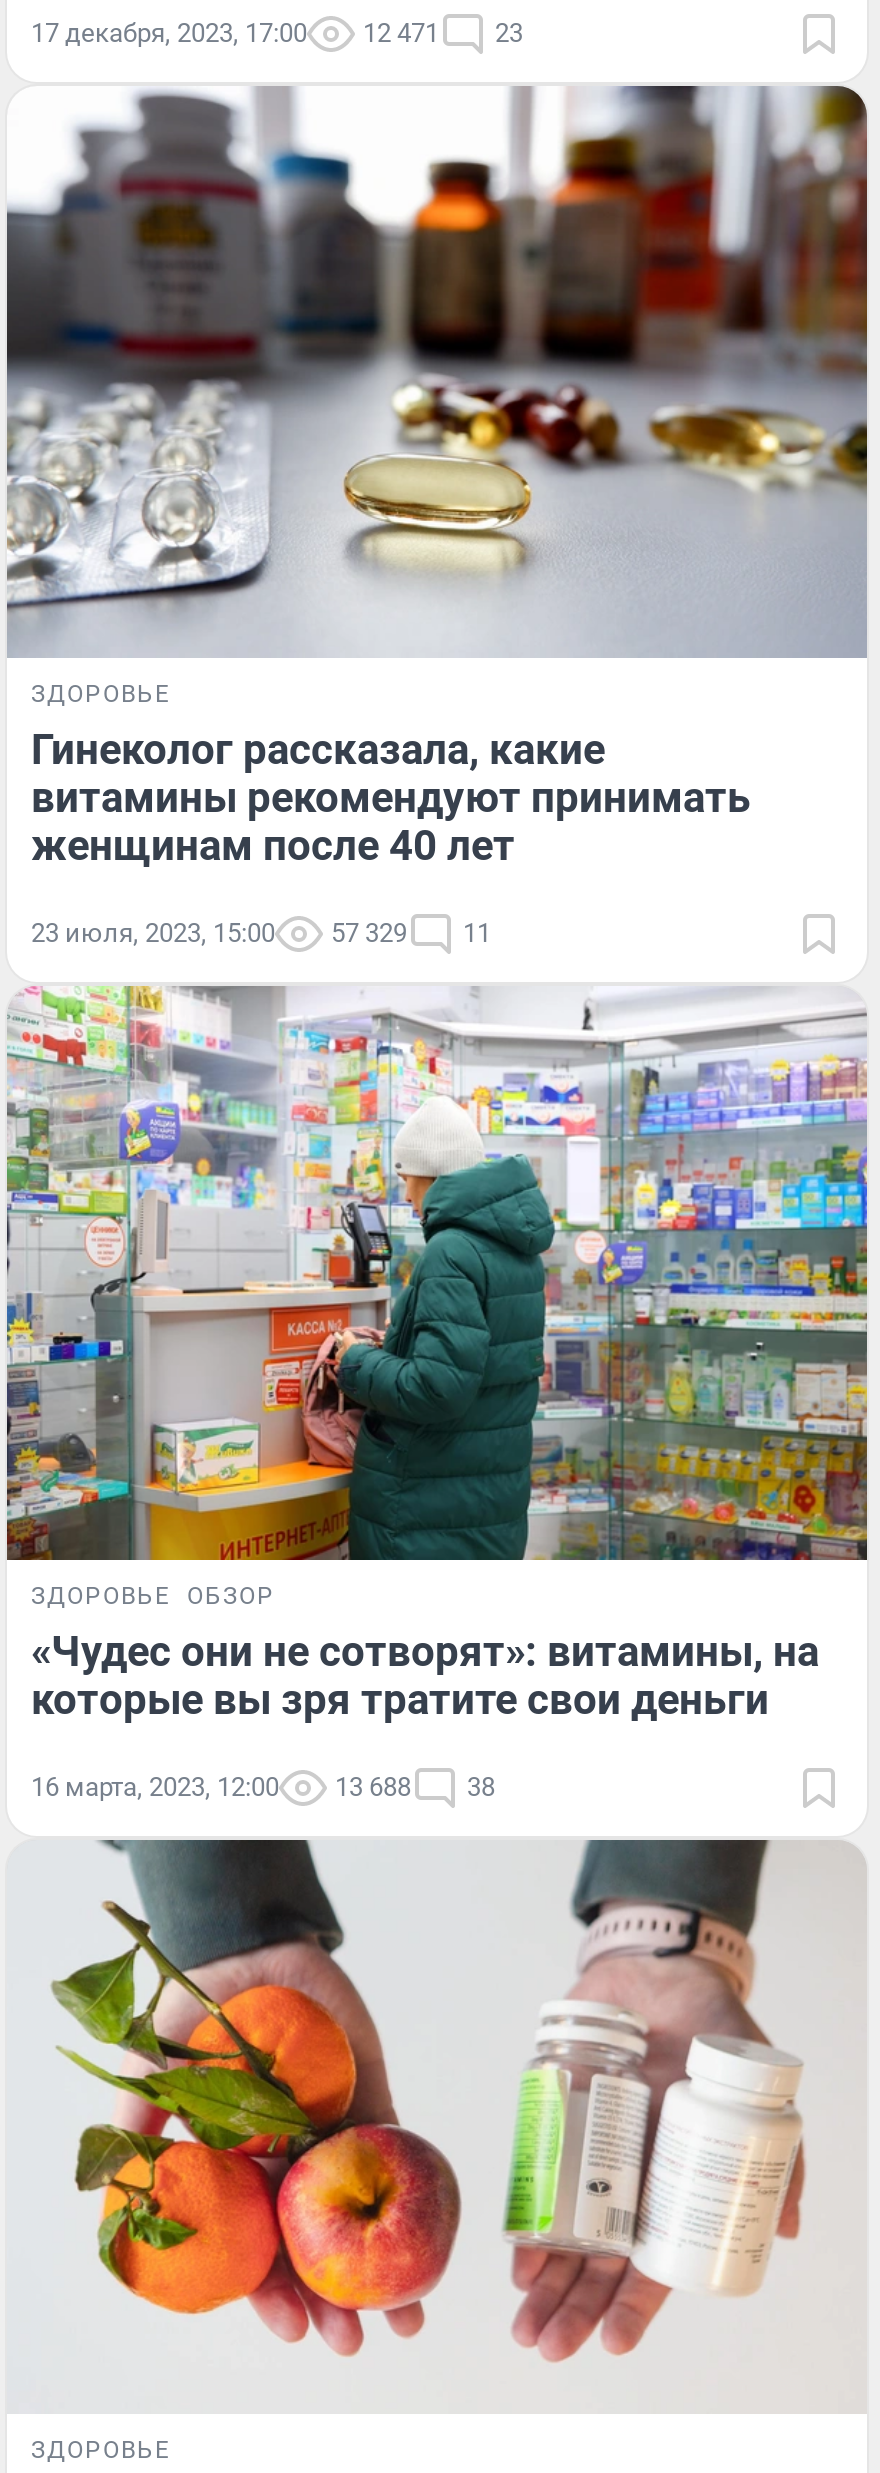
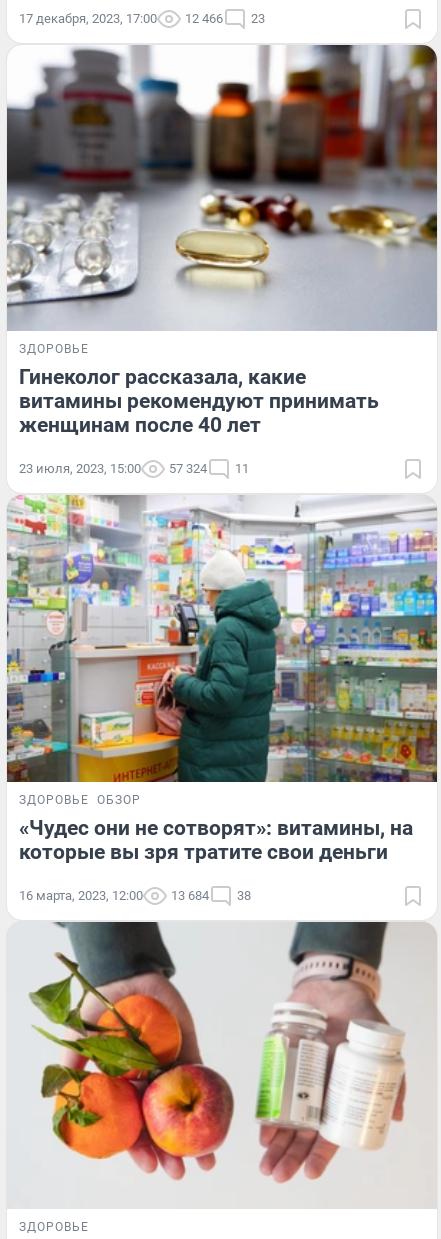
- 17 декабря, 2023, 17:00 12 471 23
+ 17 декабря, 2023, 17:00 12 466 23

- 23 июля, 2023, 15:00 57 329 11
+ 23 июля, 2023, 15:00 57 324 11

- 16 марта, 2023, 12:00 13 688 38
+ 16 марта, 2023, 12:00 13 684 38
